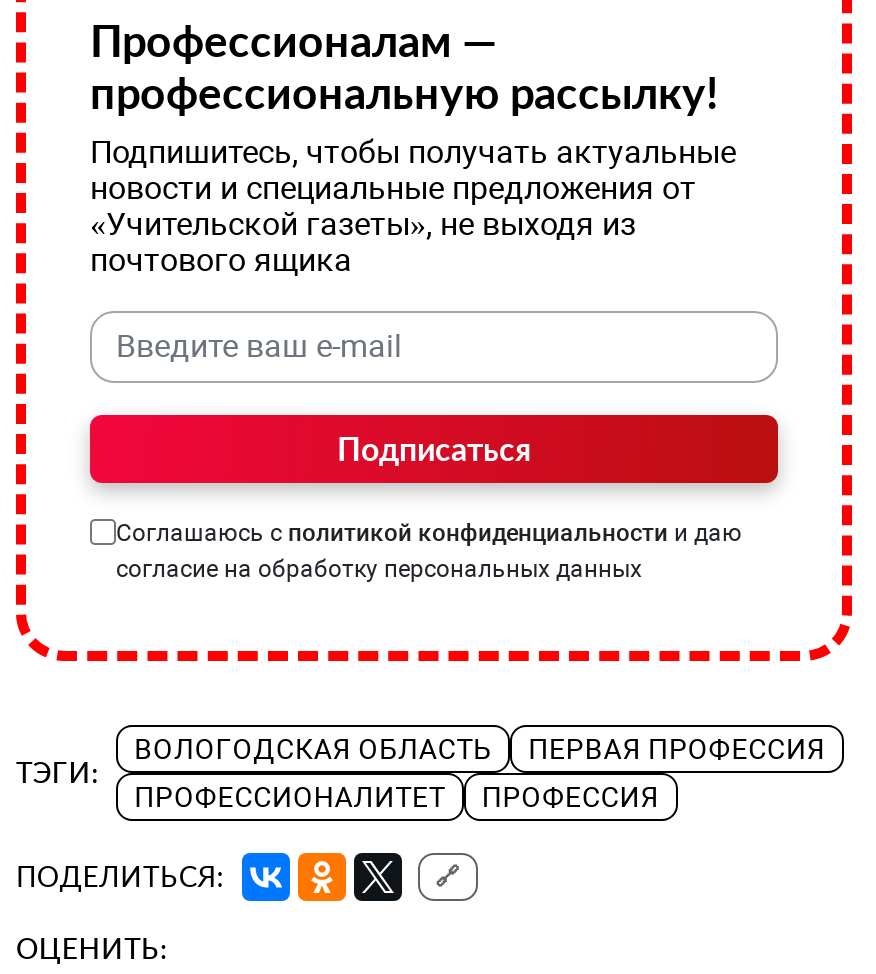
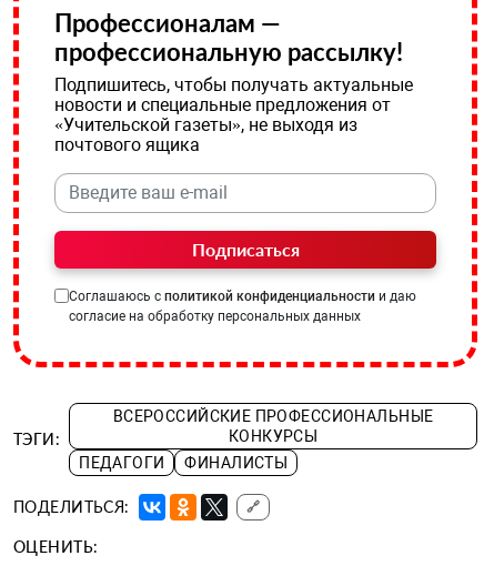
- ВОЛОГОДСКАЯ ОБЛАСТЬ
- ПЕРВАЯ ПРОФЕССИЯ
+ ВСЕРОССИЙСКИЕ ПРОФЕССИОНАЛЬНЫЕ
+ КОНКУРСЫ

- ПРОФЕССИОНАЛИТЕТ
- ПРОФЕССИЯ
+ ПЕДАГОГИ
+ ФИНАЛИСТЫ
